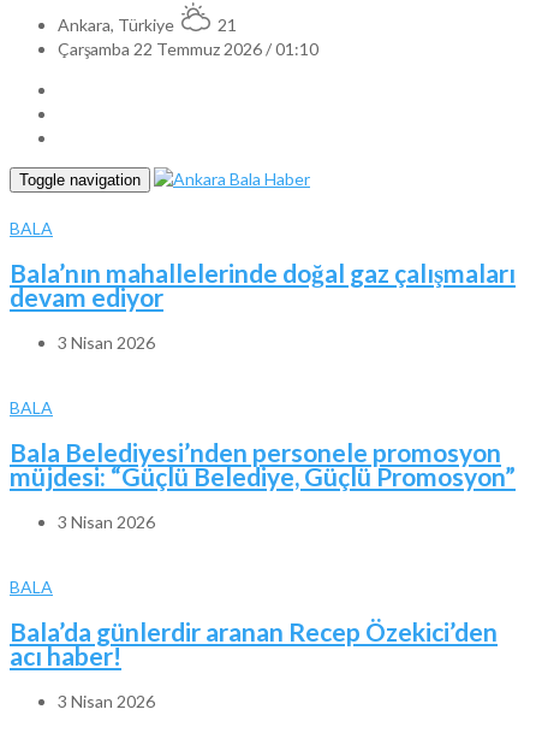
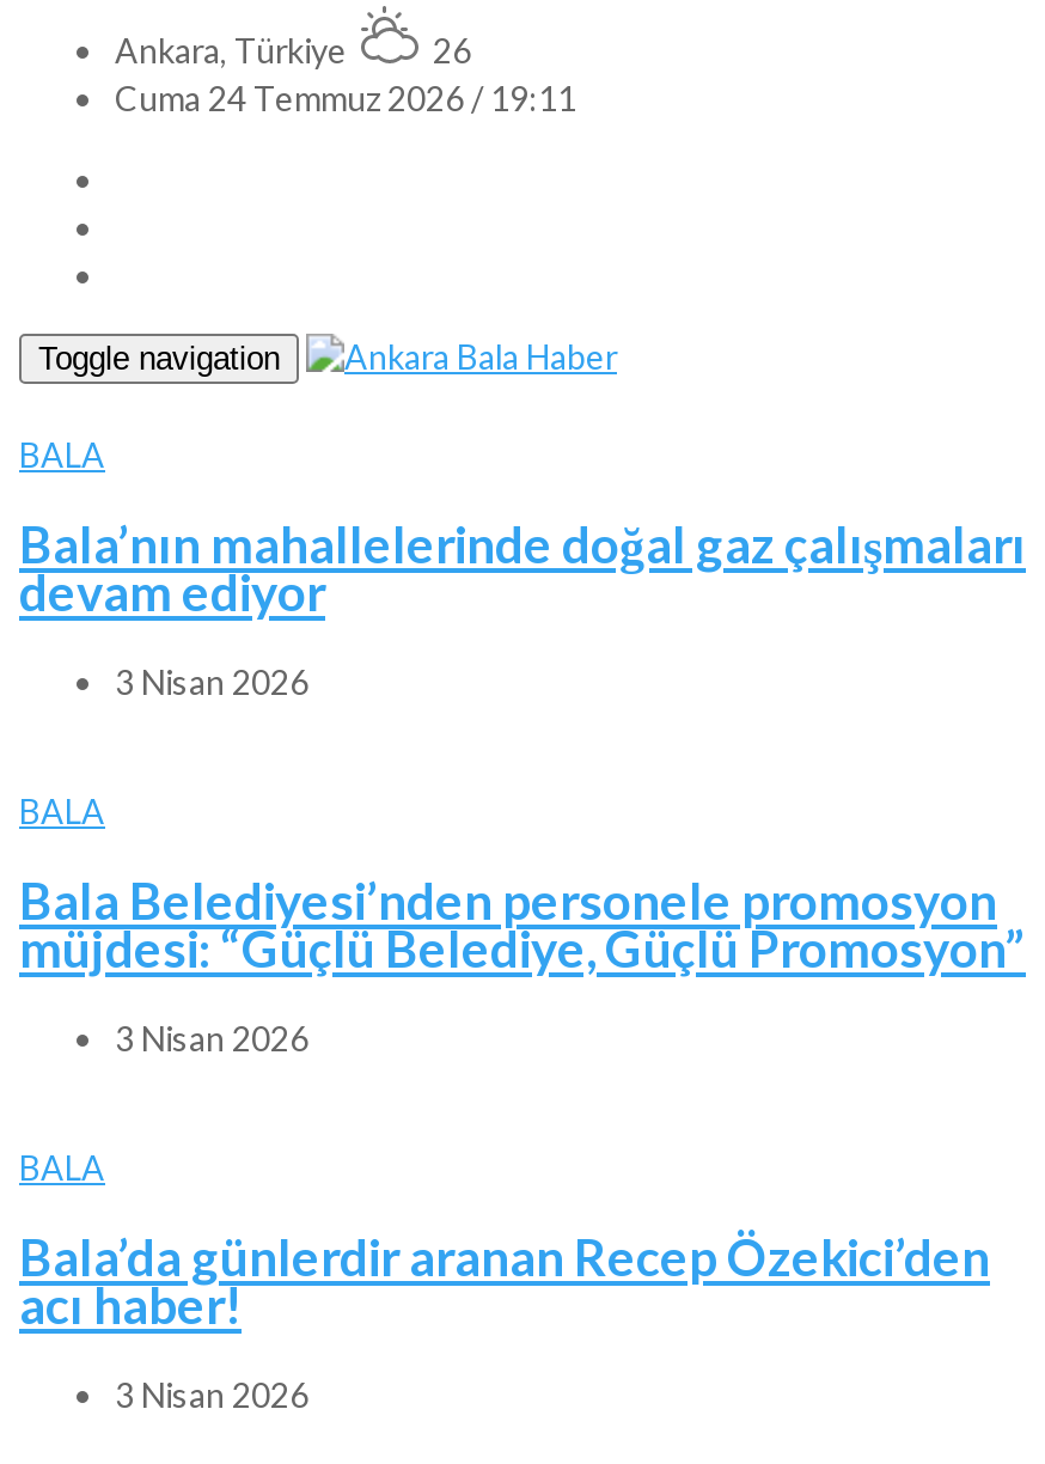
- 21
+ 26

- Çarşamba 22 Temmuz 2026 / 01:10
+ Cuma 24 Temmuz 2026 / 19:11
